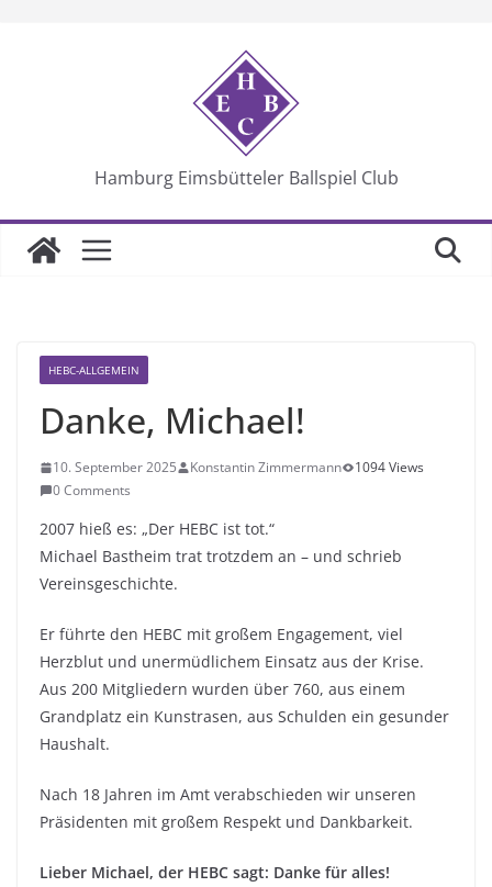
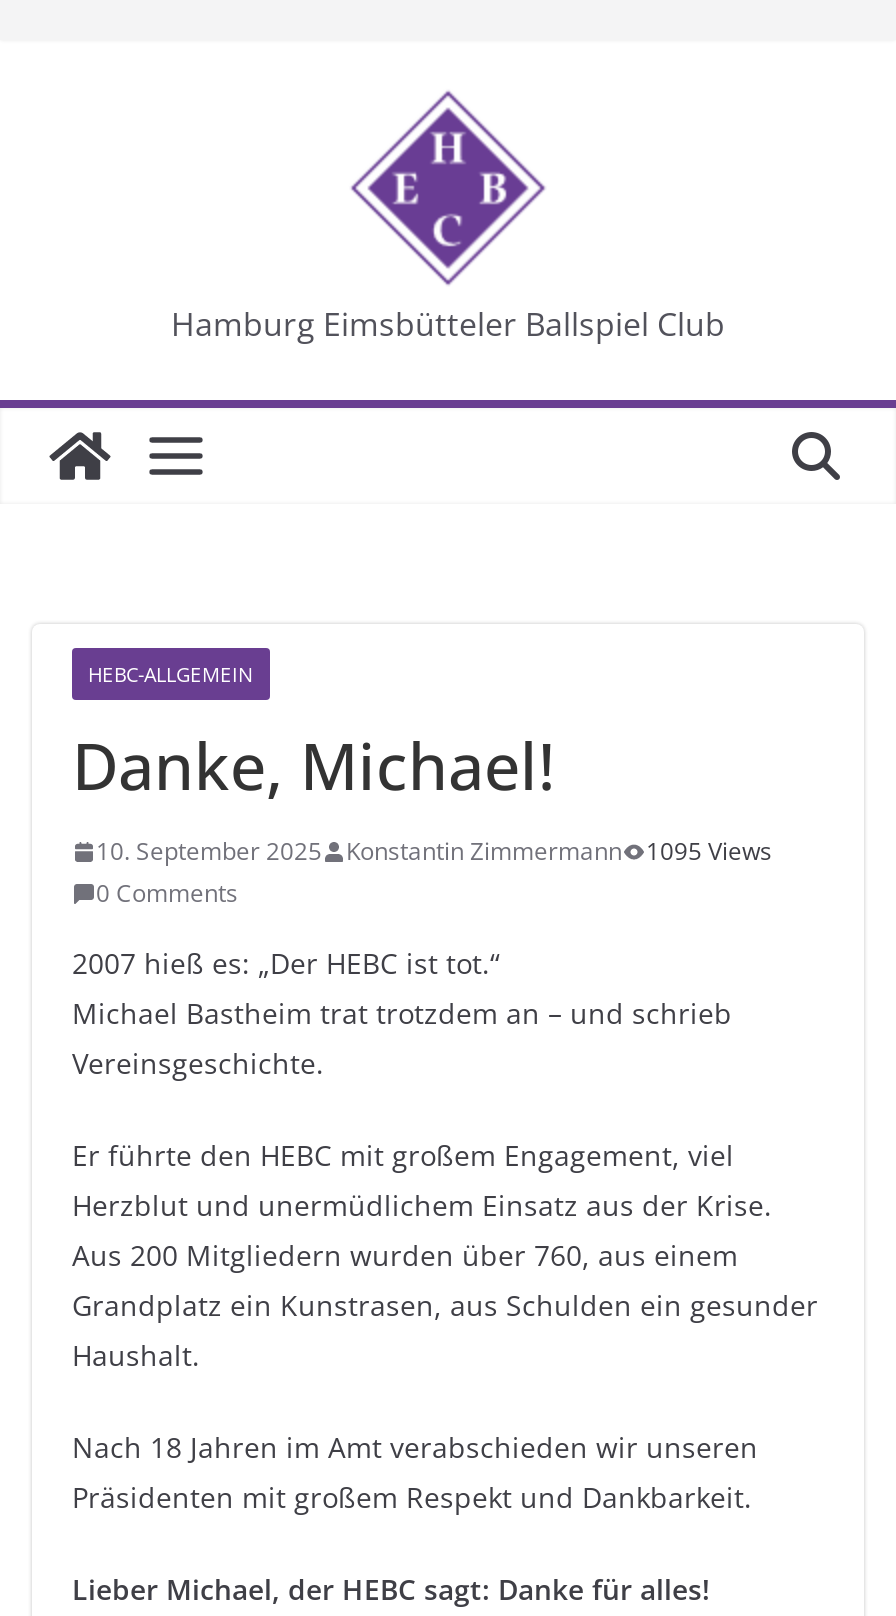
- 10. September 2025 Konstantin Zimmermann 1094 Views
+ 10. September 2025 Konstantin Zimmermann 1095 Views
